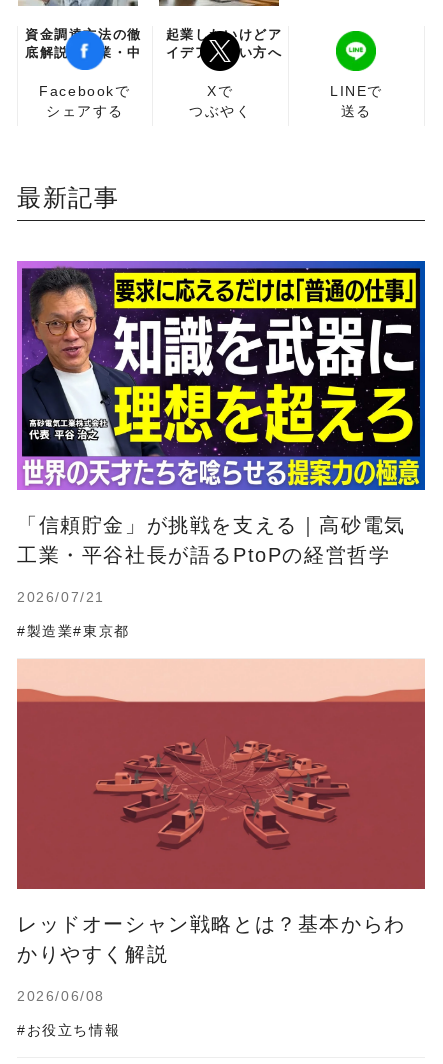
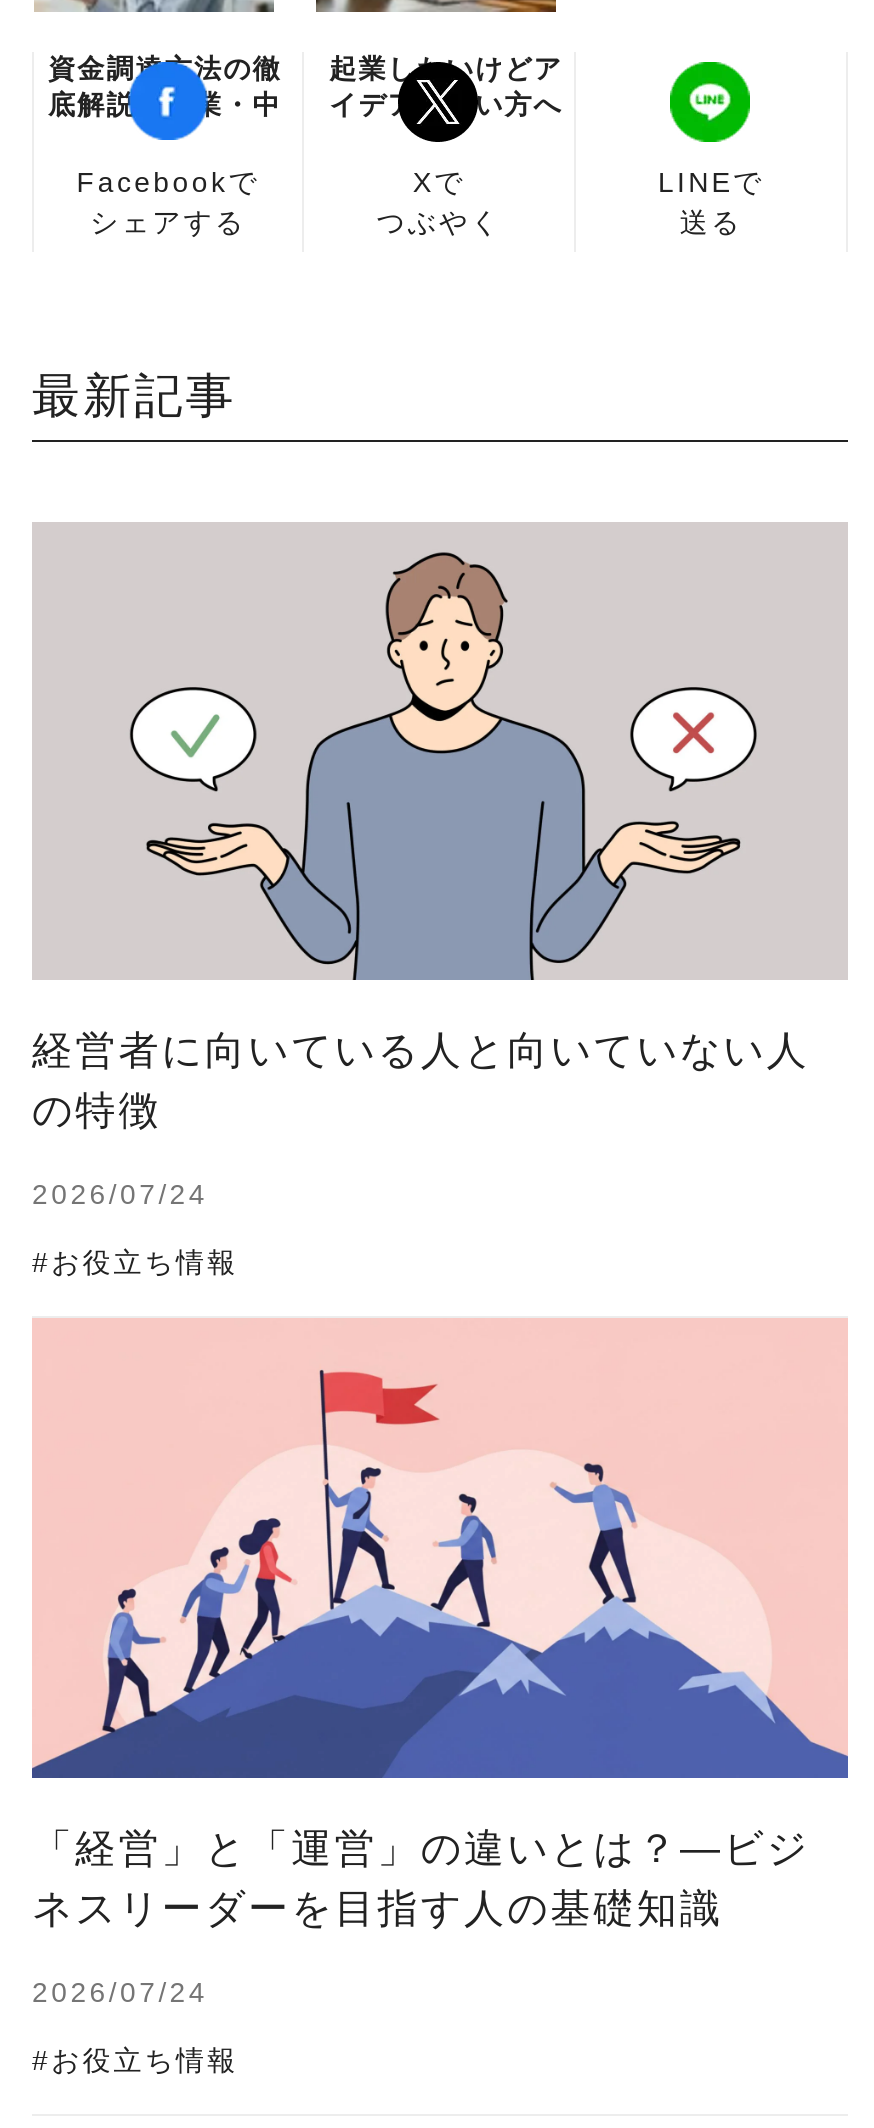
- [image]
- 「信頼貯金」が挑戦を支える｜高砂電気
- 工業・平谷社長が語るPtoPの経営哲学
+ [image]
+ 経営者に向いている人と向いていない人
+ の特徴

- 2026/07/21
+ 2026/07/24

- #製造業#東京都
+ #お役立ち情報

- [image]
- レッドオーシャン戦略とは？基本からわ
- かりやすく解説
+ [image]
+ 「経営」と「運営」の違いとは？―ビジ
+ ネスリーダーを目指す人の基礎知識

- 2026/06/08
+ 2026/07/24
